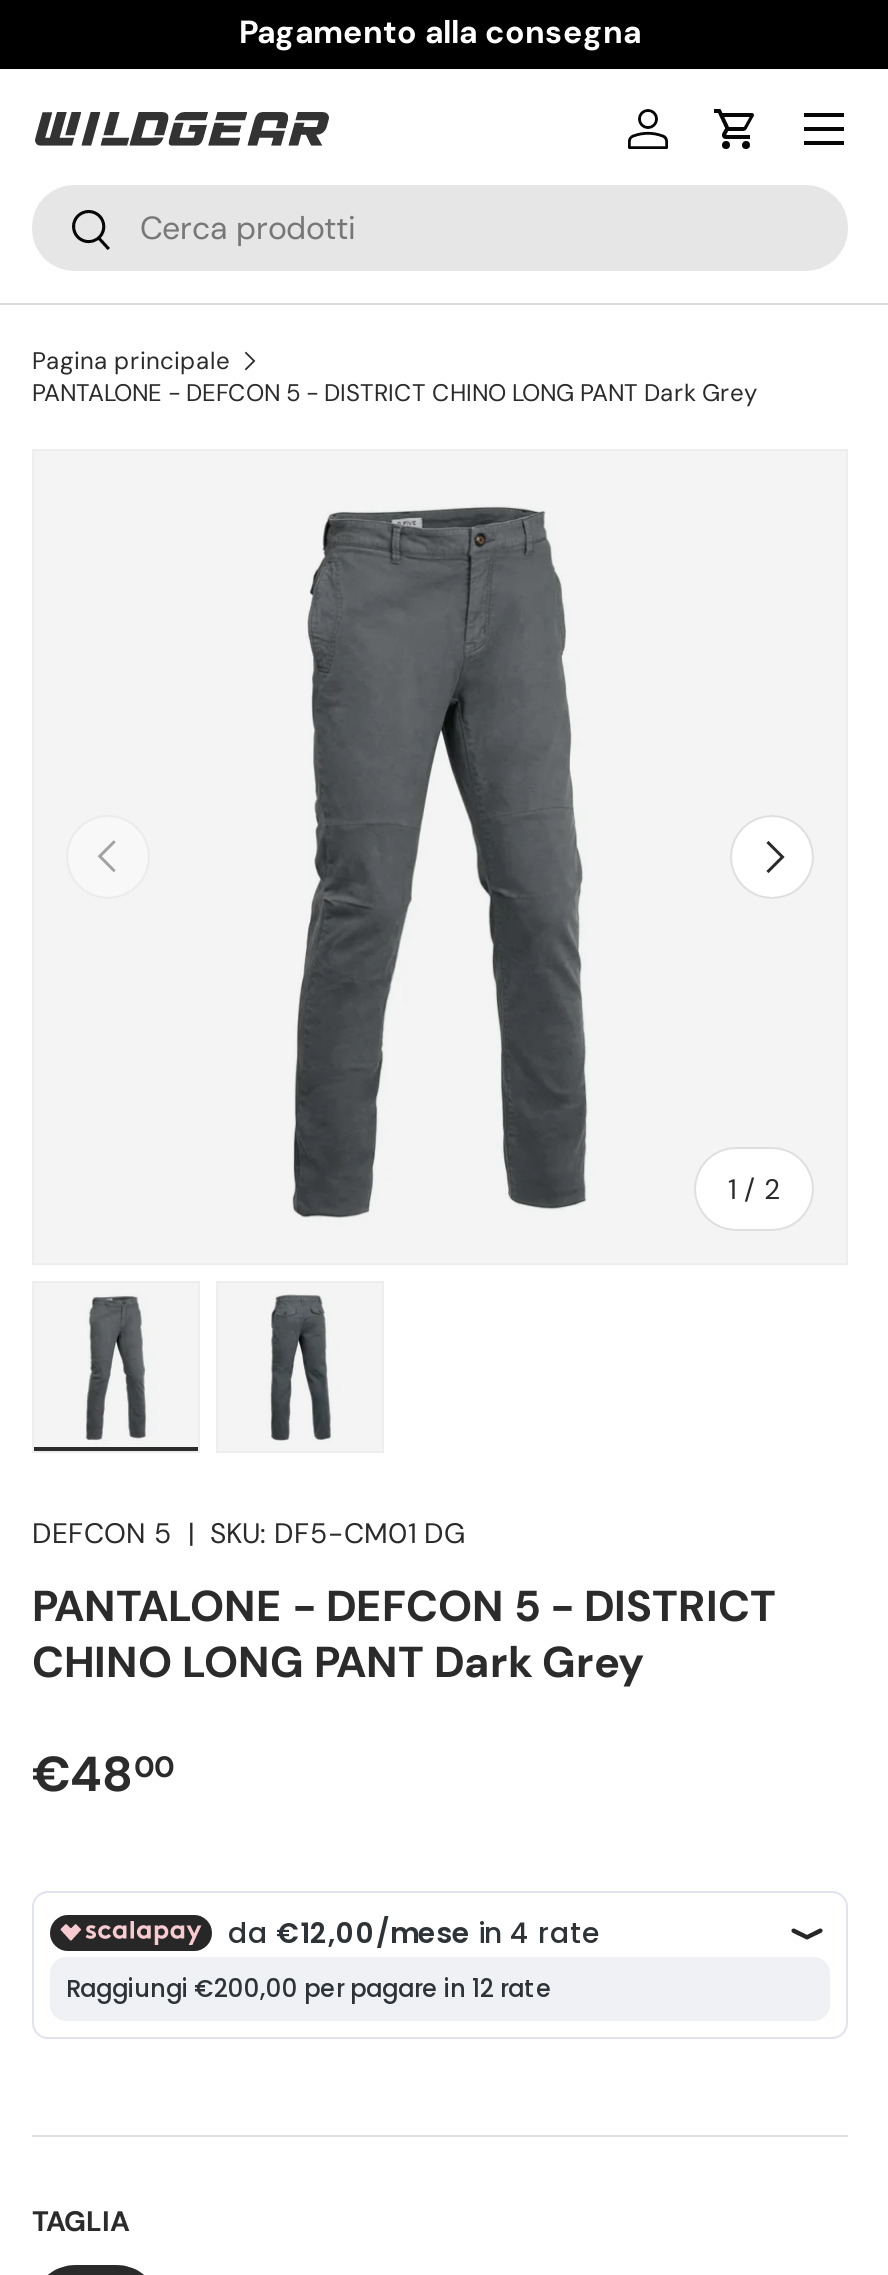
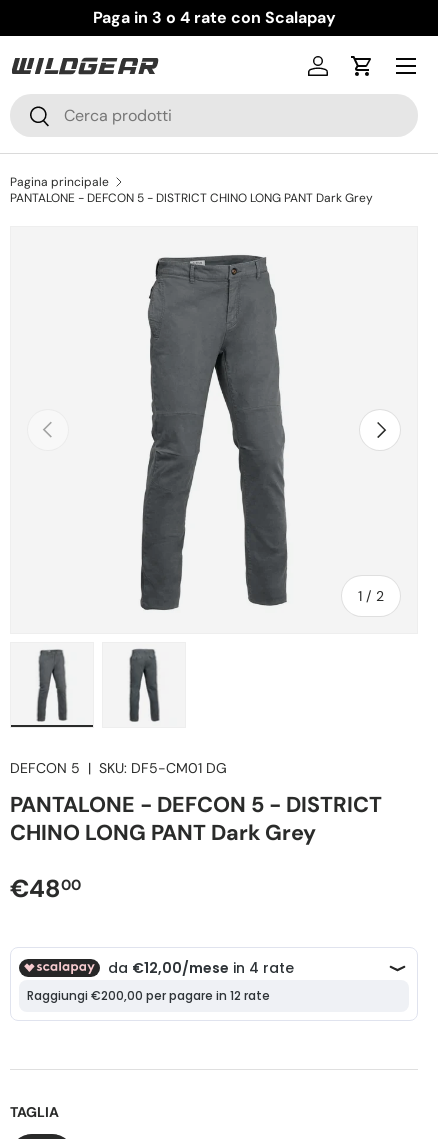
- Pagamento alla consegna
+ Paga in 3 o 4 rate con Scalapay
